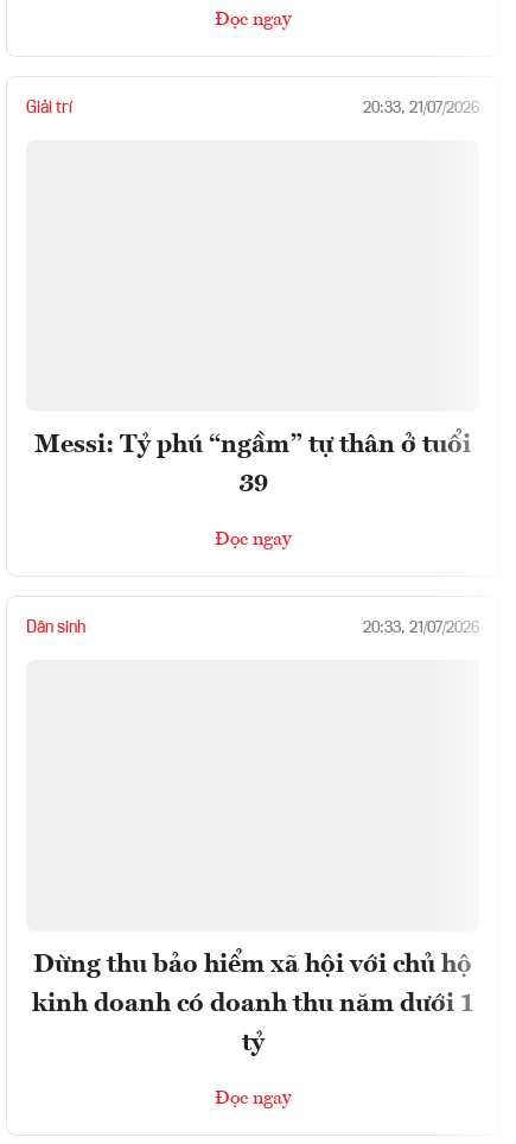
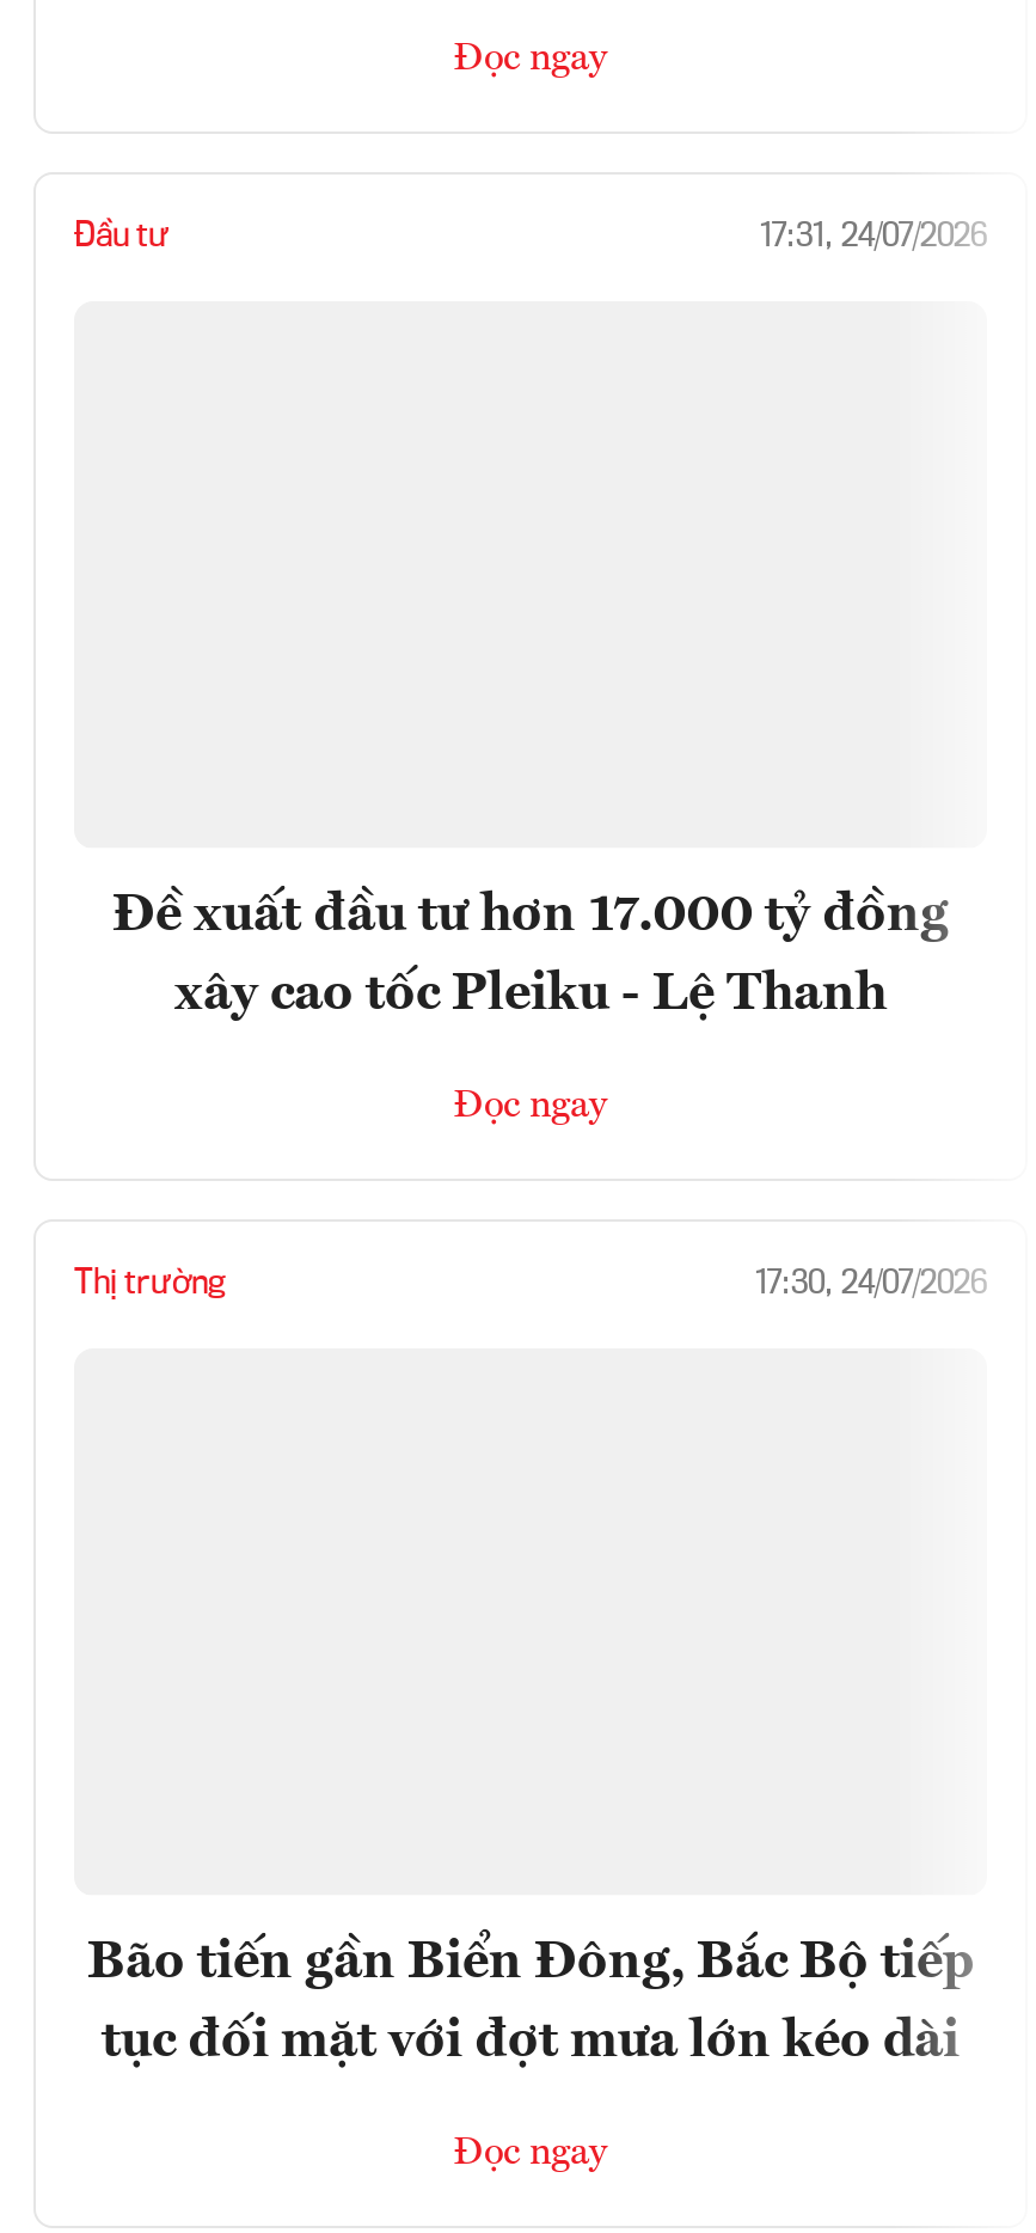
- Giải trí
- 20:33, 21/07/2026
+ Đầu tư
+ 17:31, 24/07/2026

- Messi: Tỷ phú “ngầm” tự thân ở tuổi
+ Đề xuất đầu tư hơn 17.000 tỷ đồng

- 39
+ xây cao tốc Pleiku - Lệ Thanh

- Dân sinh
- 20:33, 21/07/2026
+ Thị trường
+ 17:30, 24/07/2026

- Dừng thu bảo hiểm xã hội với chủ hộ
- kinh doanh có doanh thu năm dưới 1
- tỷ
+ Bão tiến gần Biển Đông, Bắc Bộ tiếp
+ tục đối mặt với đợt mưa lớn kéo dài
